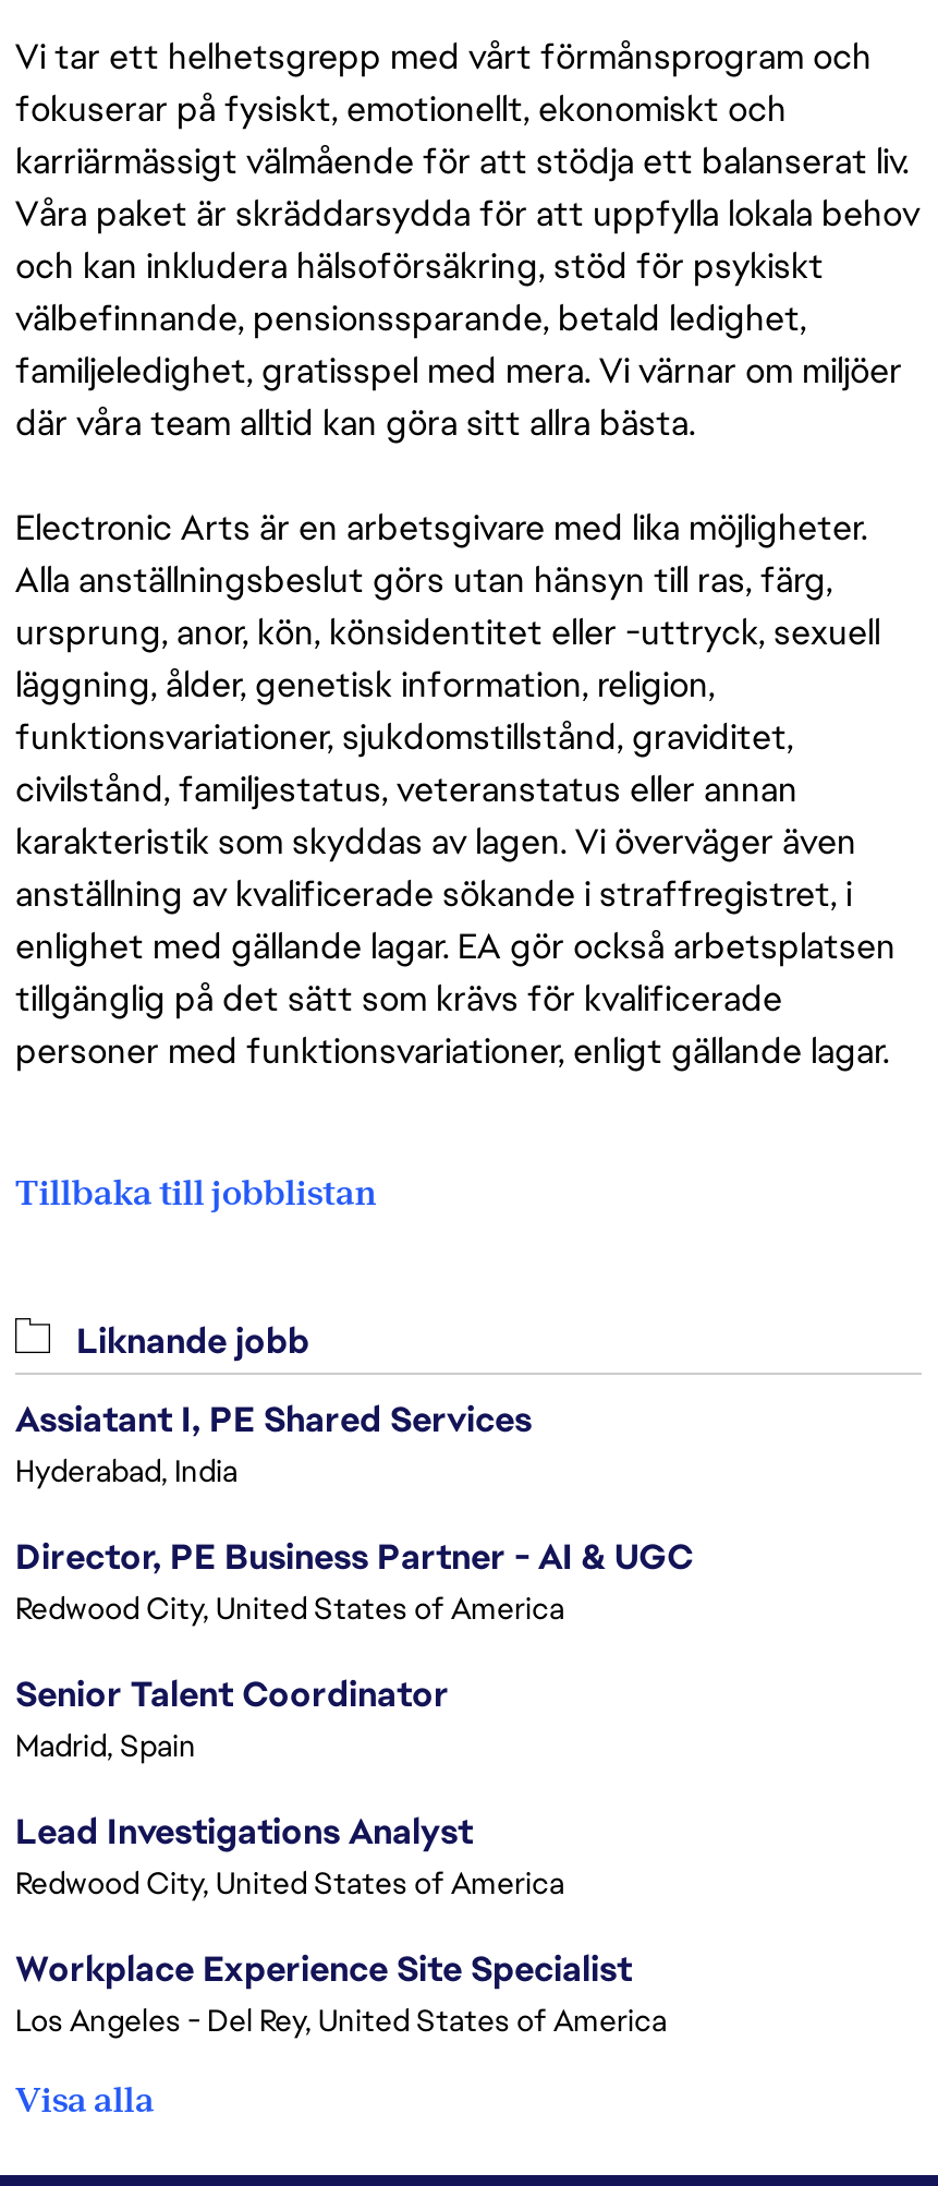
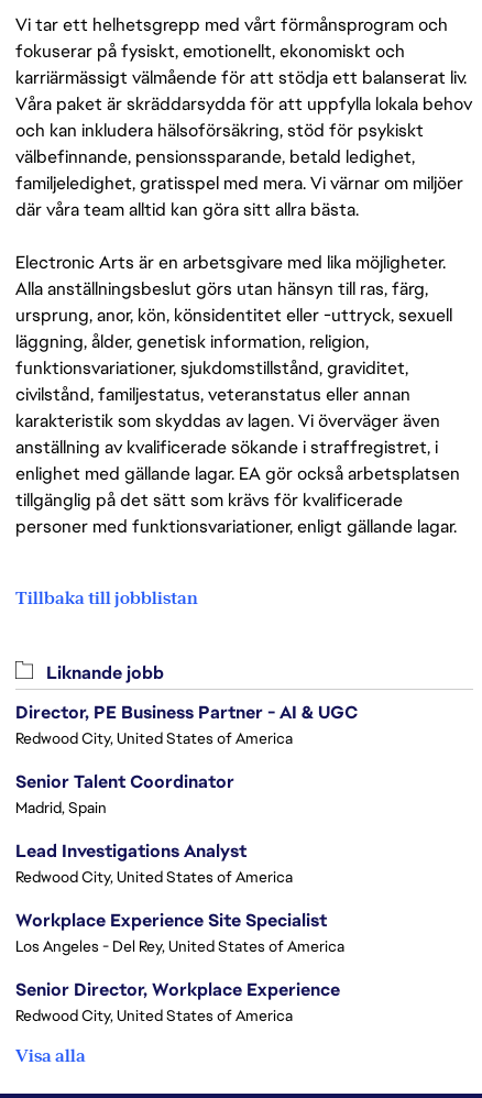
- Assiatant I, PE Shared Services
- Hyderabad, India

moved up: Director, PE Business Partner - AI & UGC | Redwood City, United States of America | Senior Talent Coordinator | Madrid, Spain | Lead Investigations Analyst | Redwood City, United States of America | Workplace Experience Site Specialist | Los Angeles - Del Rey, United States of America

+ Senior Director, Workplace Experience
+ Redwood City, United States of America
